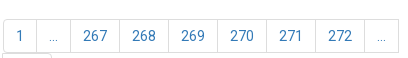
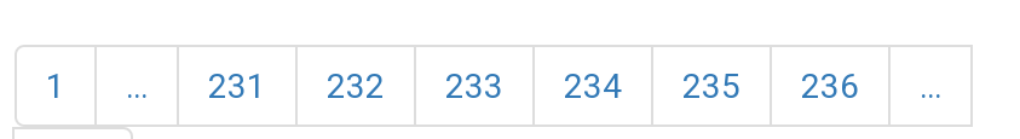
- 267
+ 231

- 268
+ 232

- 269
+ 233

- 270
+ 234

- 271
+ 235

- 272
+ 236
